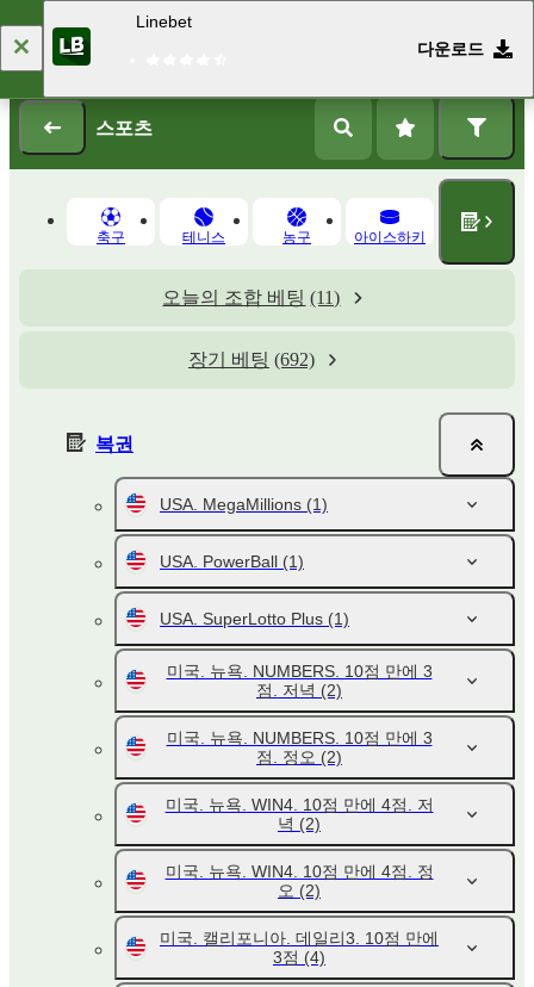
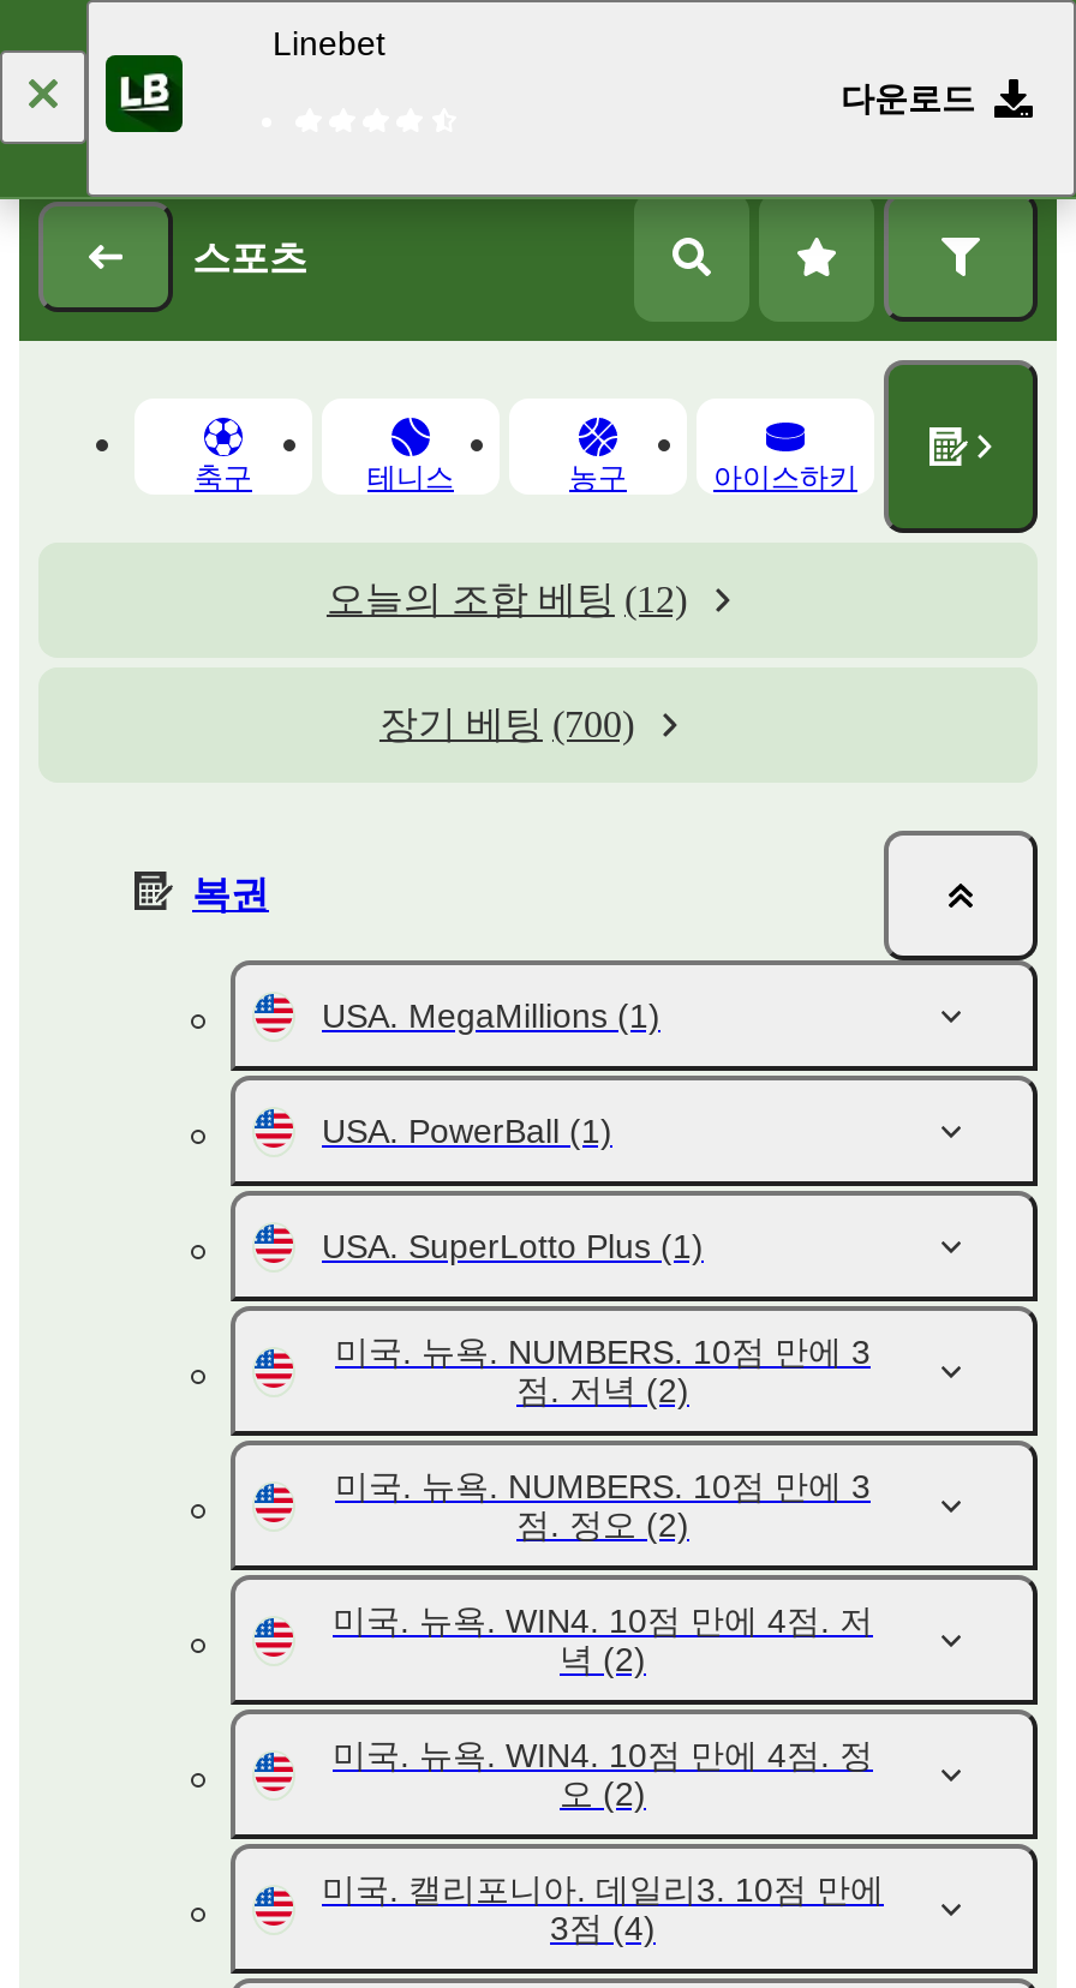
- 오늘의 조합 베팅 (11)
+ 오늘의 조합 베팅 (12)

- 장기 베팅 (692)
+ 장기 베팅 (700)
